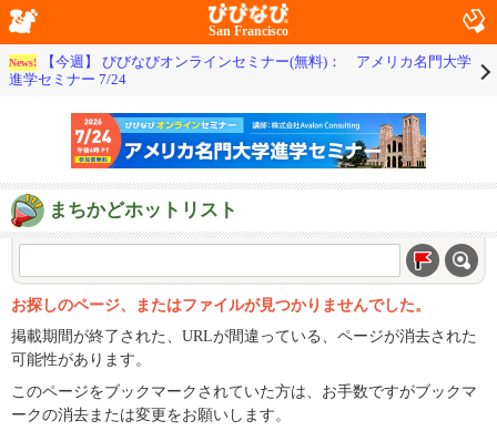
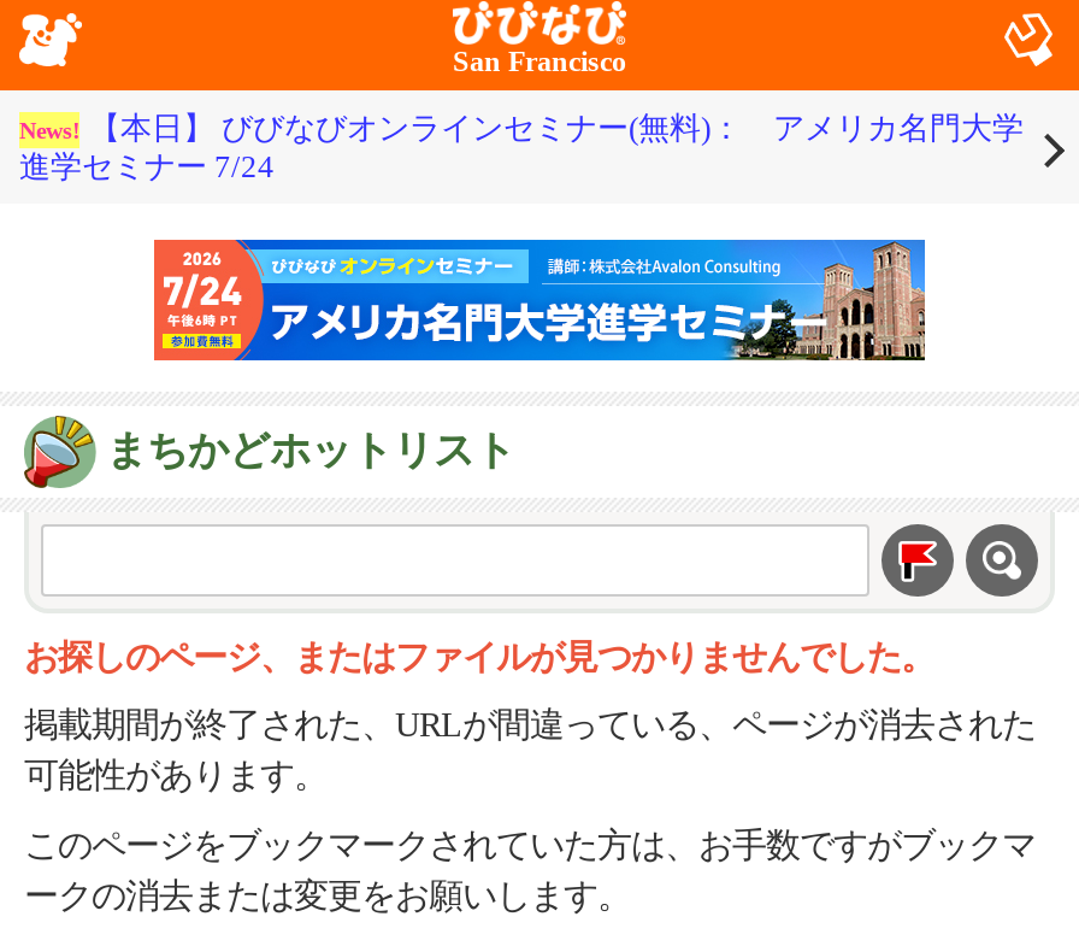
- News! 【今週】 びびなびオンラインセミナー(無料)： アメリカ名門大学
+ News! 【本日】 びびなびオンラインセミナー(無料)： アメリカ名門大学
